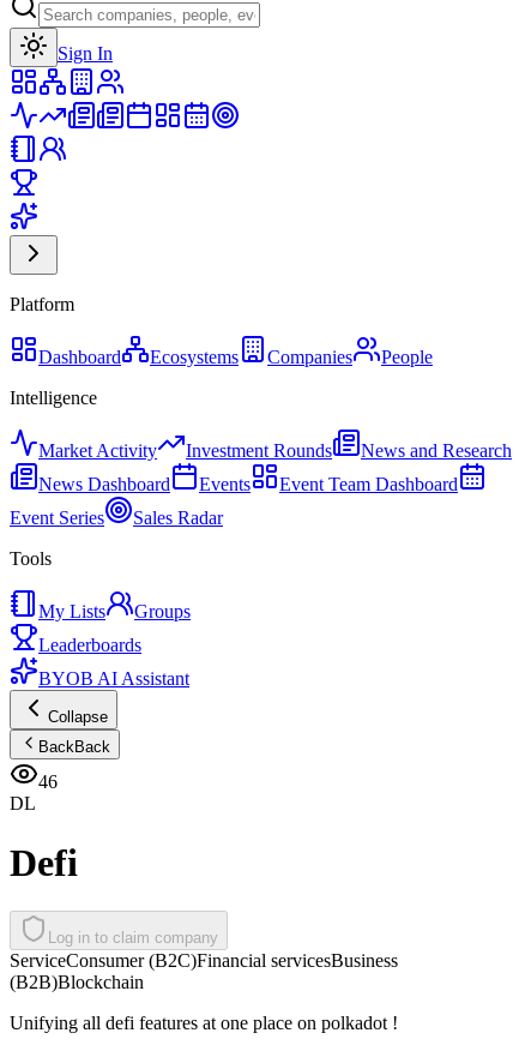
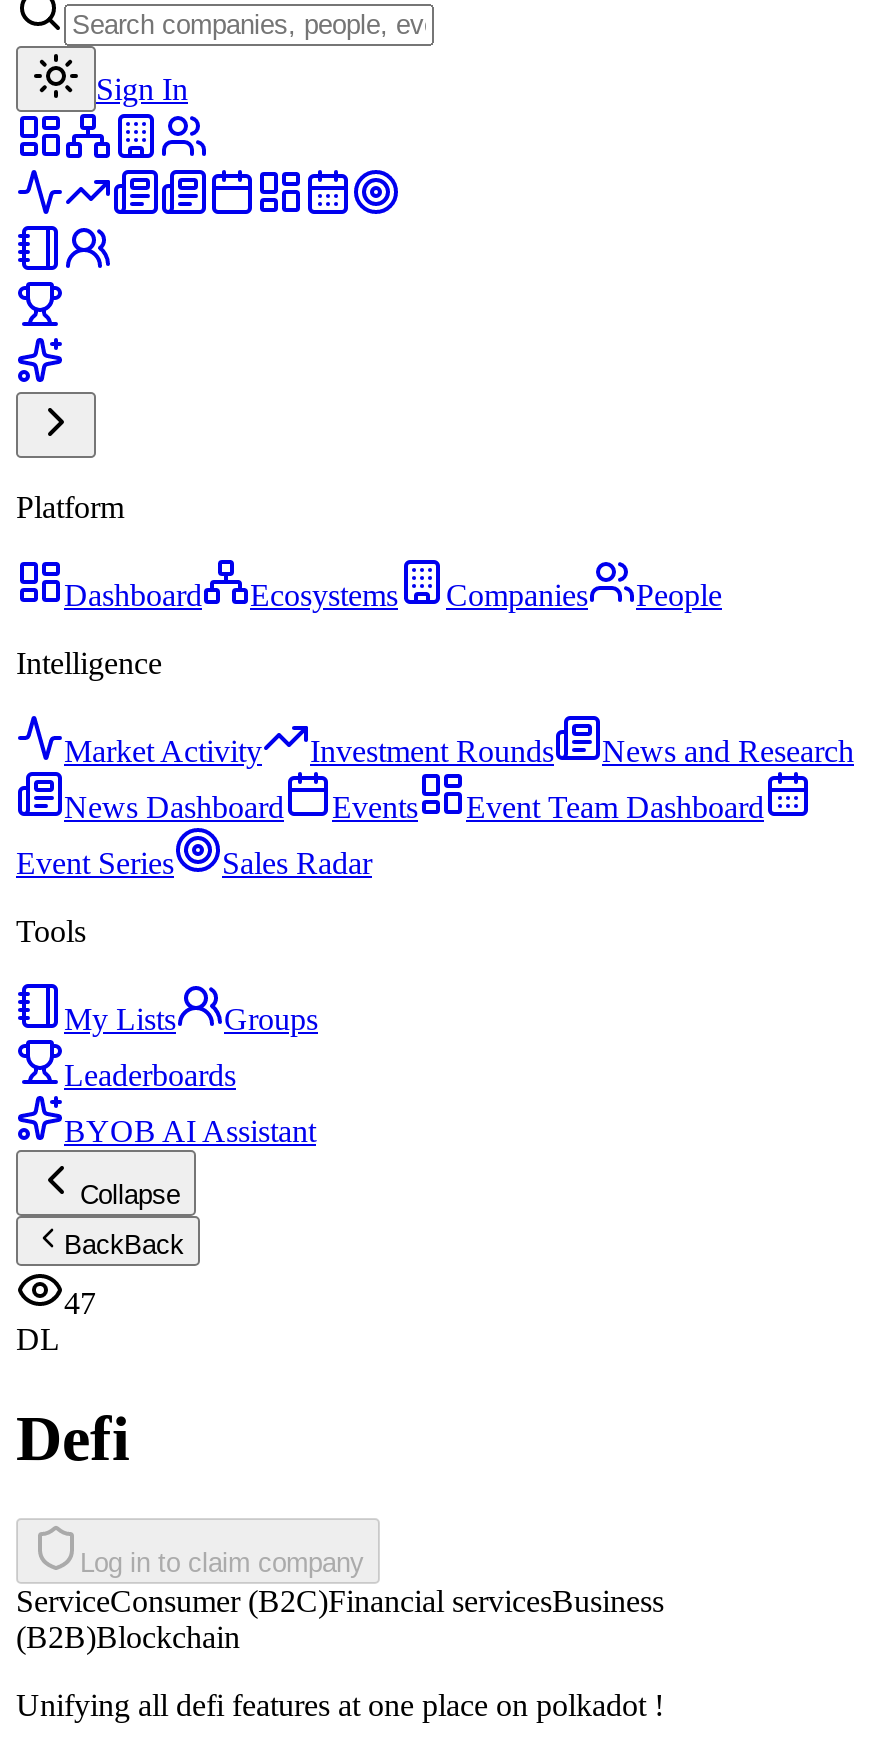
- 46
+ 47
